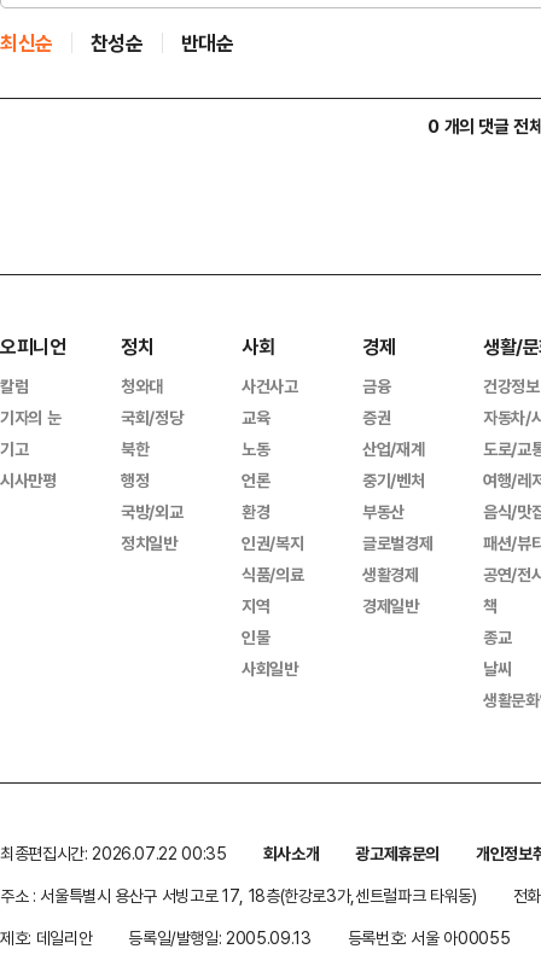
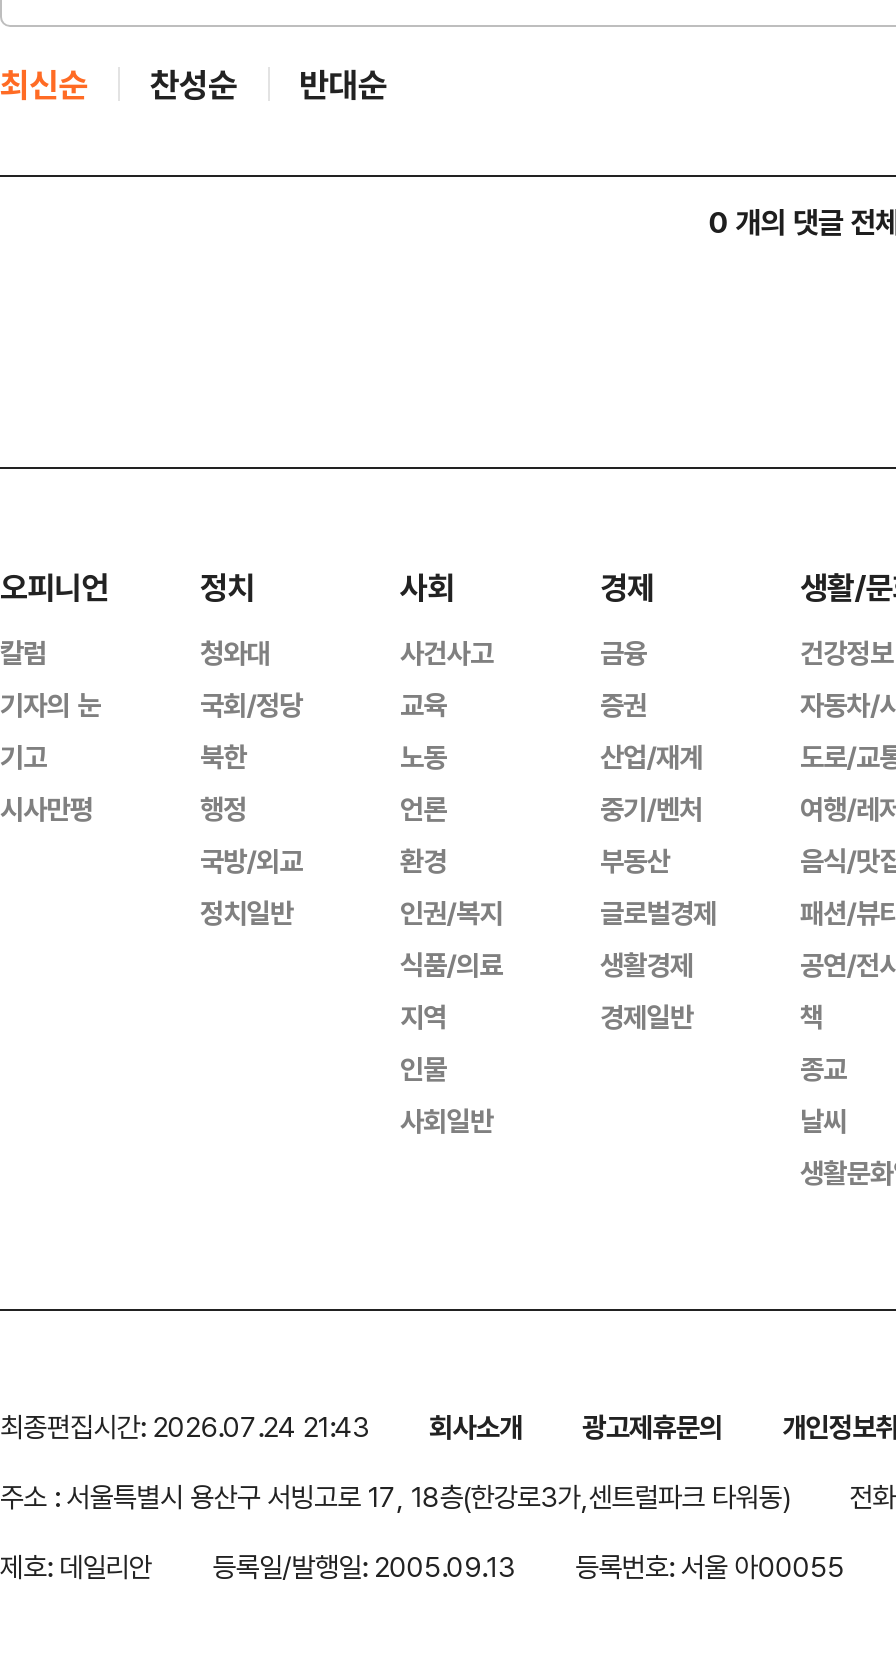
- 최종편집시간: 2026.07.22 00:35
+ 최종편집시간: 2026.07.24 21:43
